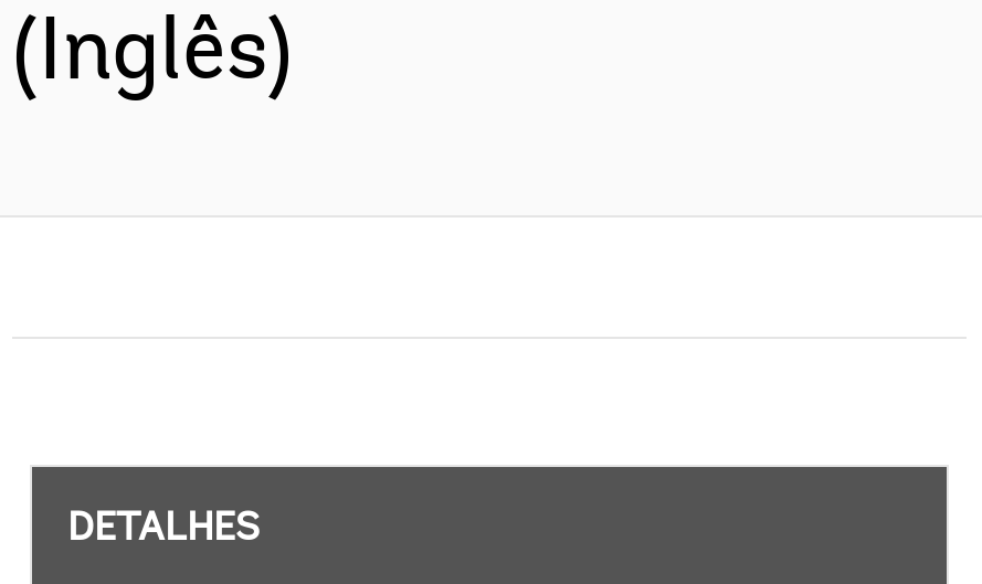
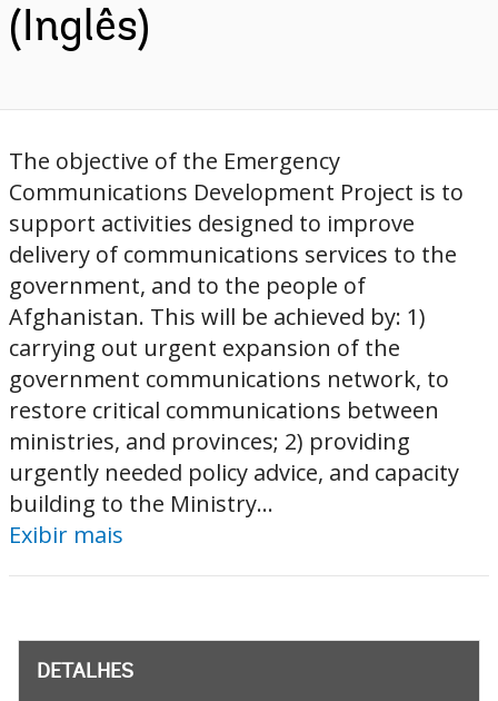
+ The objective of the Emergency
+ Communications Development Project is to
+ support activities designed to improve
+ delivery of communications services to the
+ government, and to the people of
+ Afghanistan. This will be achieved by: 1)
+ carrying out urgent expansion of the
+ government communications network, to
+ restore critical communications between
+ ministries, and provinces; 2) providing
+ urgently needed policy advice, and capacity
+ building to the Ministry...
+ Exibir mais
